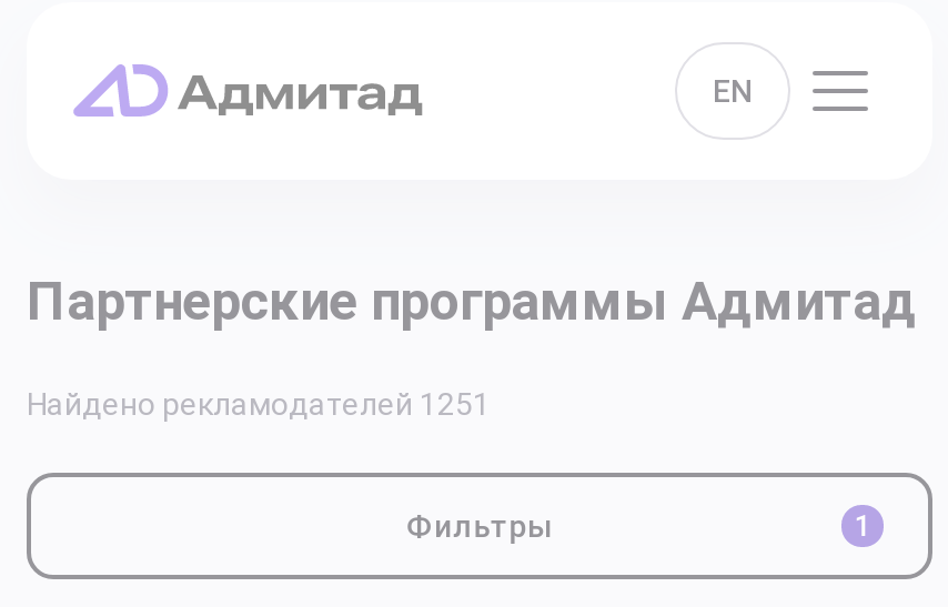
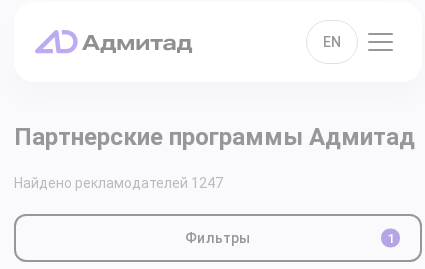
- Найдено рекламодателей 1251
+ Найдено рекламодателей 1247
